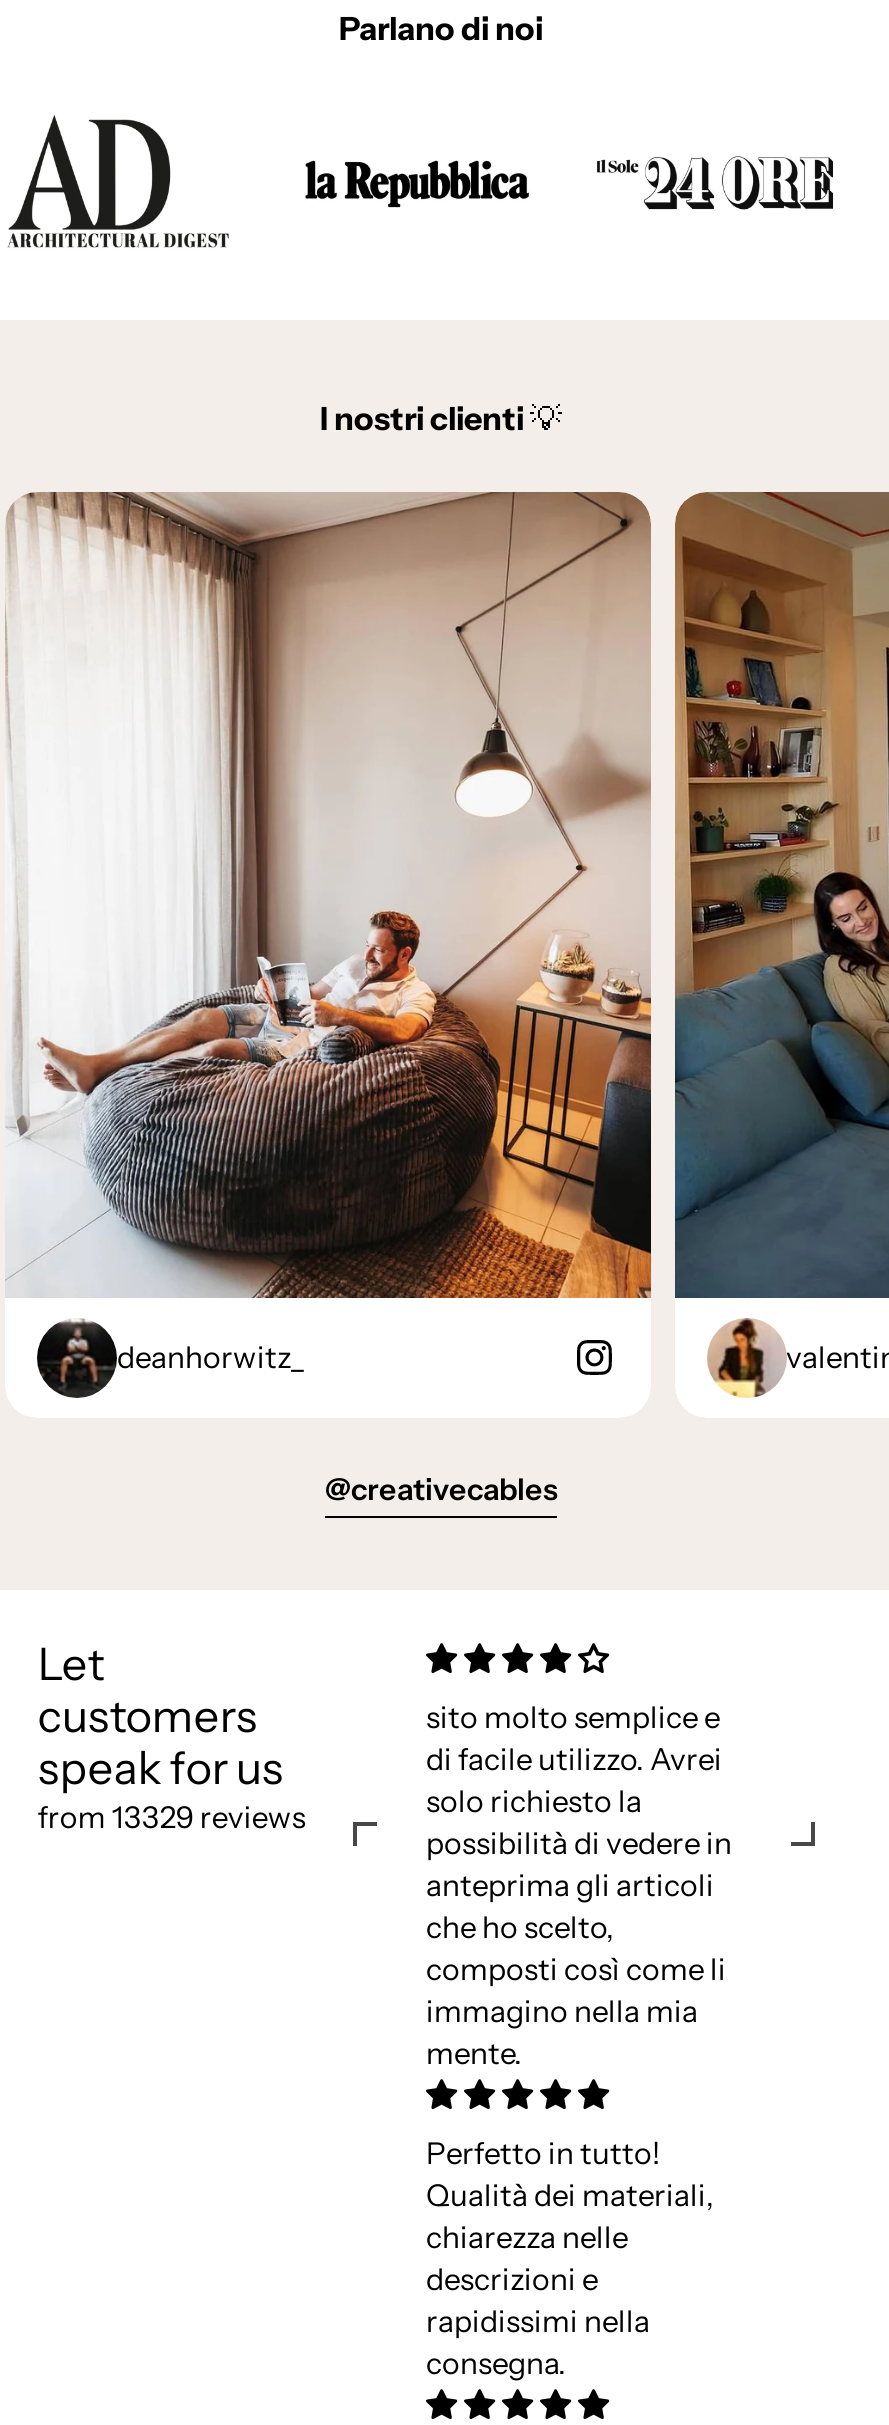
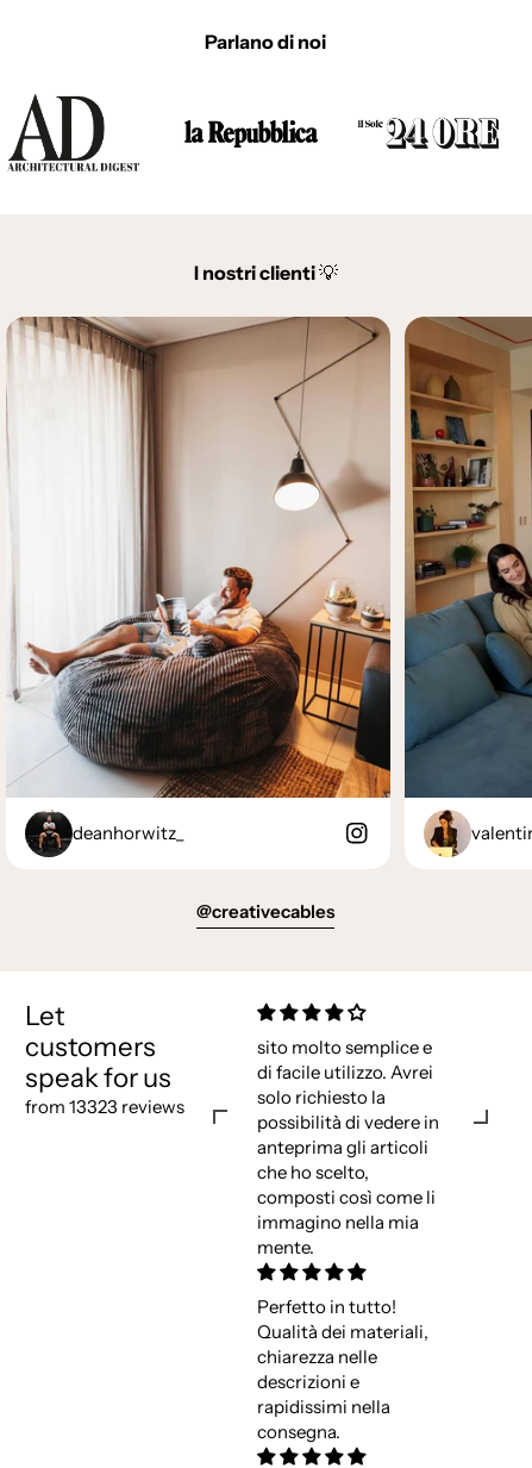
- from 13329 reviews
+ from 13323 reviews
